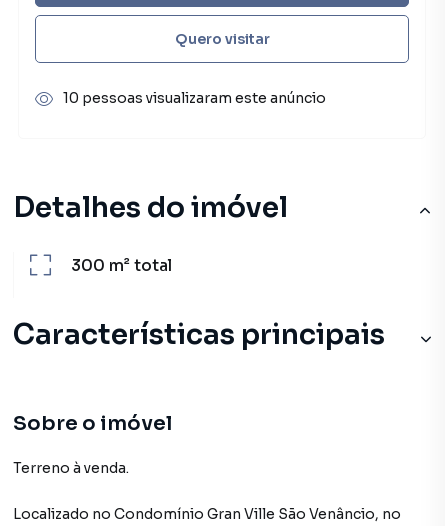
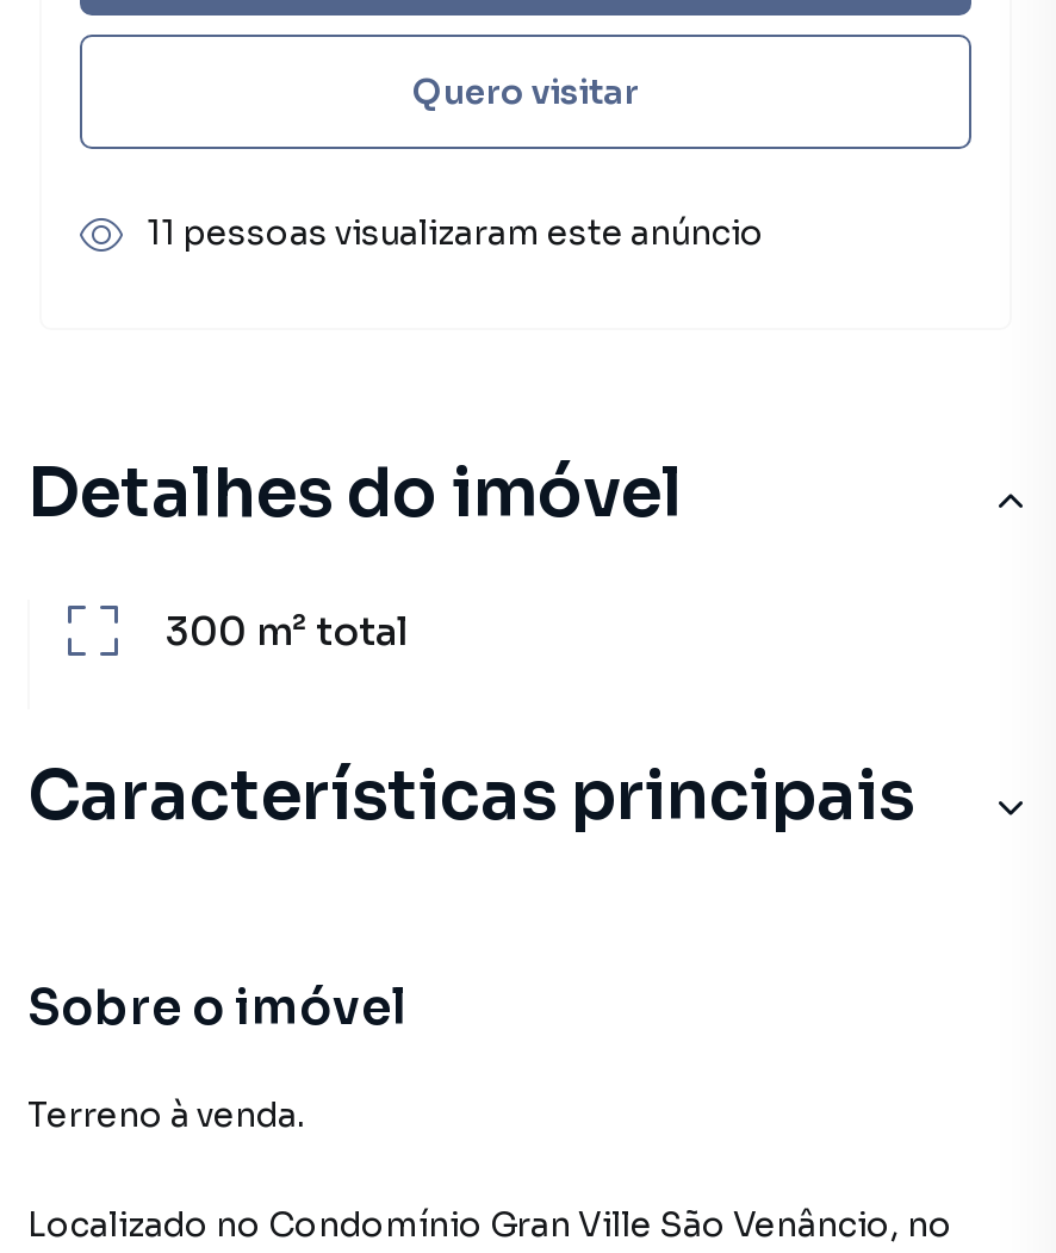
- 10 pessoas visualizaram este anúncio
+ 11 pessoas visualizaram este anúncio
